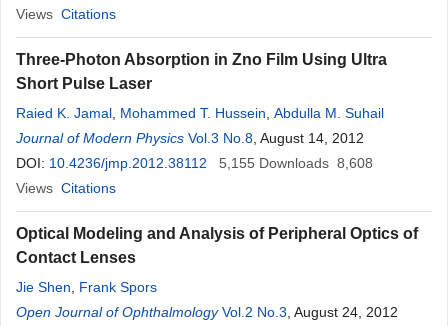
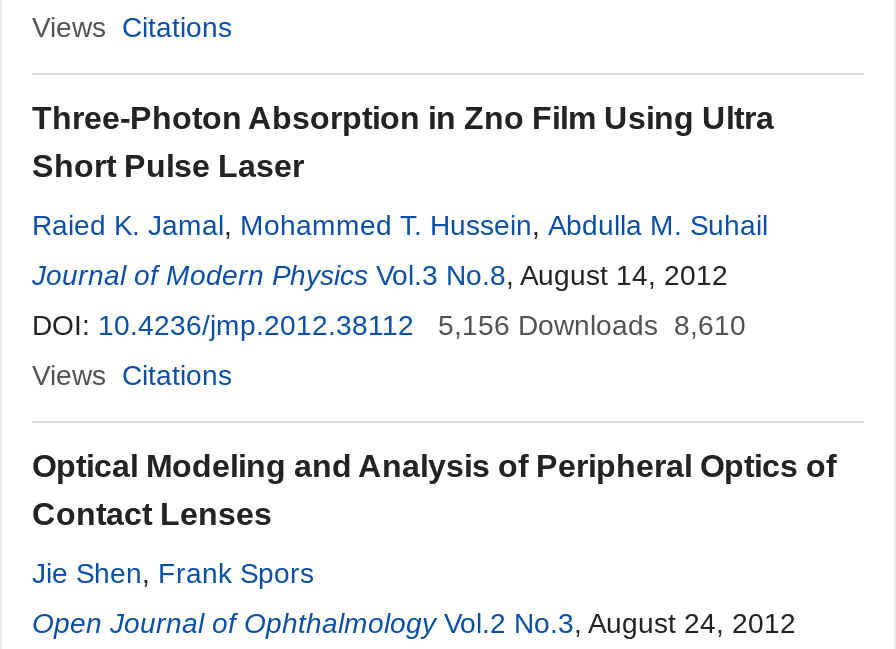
- DOI: 10.4236/jmp.2012.38112 5,155 Downloads 8,608
+ DOI: 10.4236/jmp.2012.38112 5,156 Downloads 8,610
